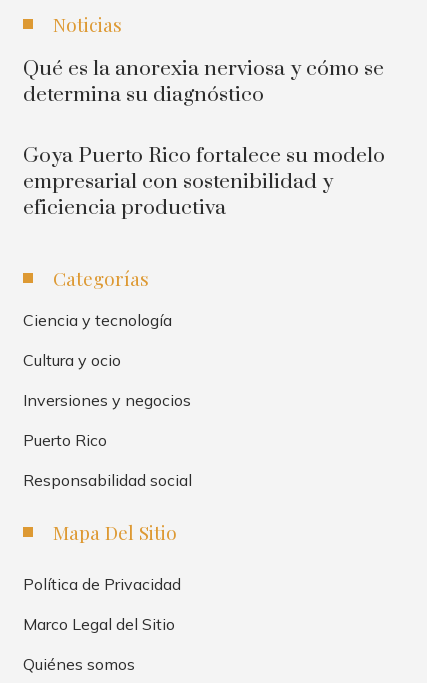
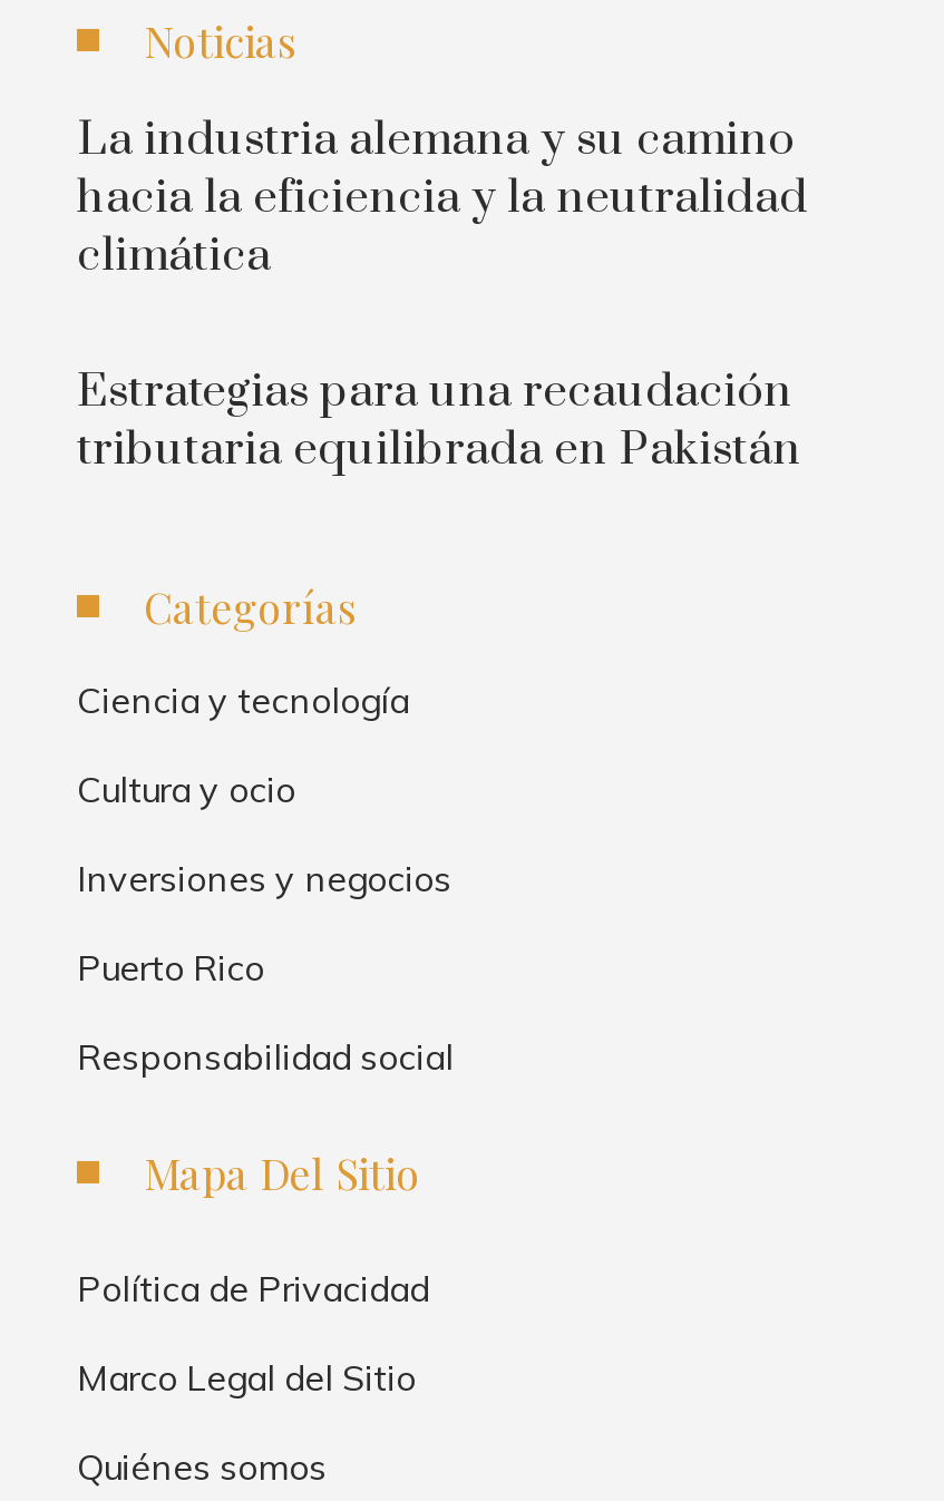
- Qué es la anorexia nerviosa y cómo se
- determina su diagnóstico
+ La industria alemana y su camino
+ hacia la eficiencia y la neutralidad
+ climática

- Goya Puerto Rico fortalece su modelo
- empresarial con sostenibilidad y
- eficiencia productiva
+ Estrategias para una recaudación
+ tributaria equilibrada en Pakistán
